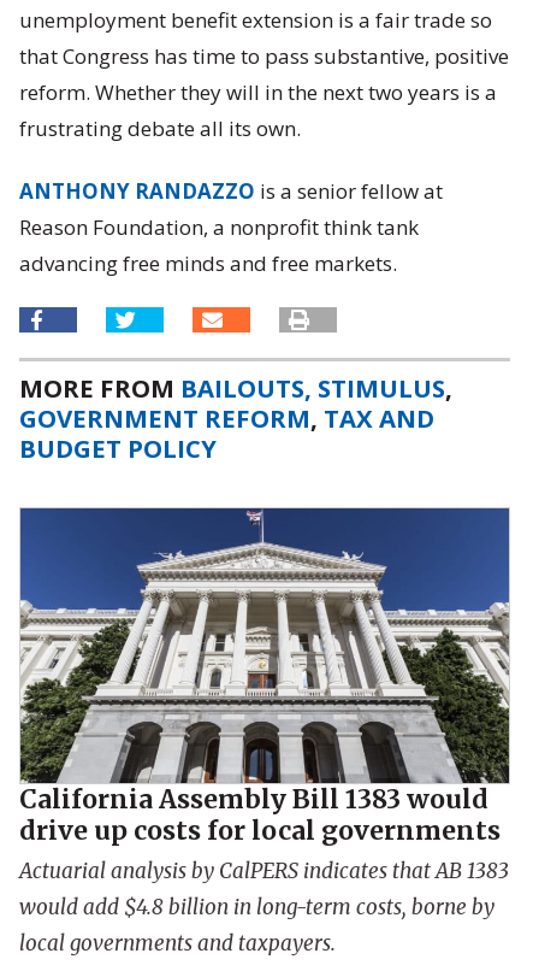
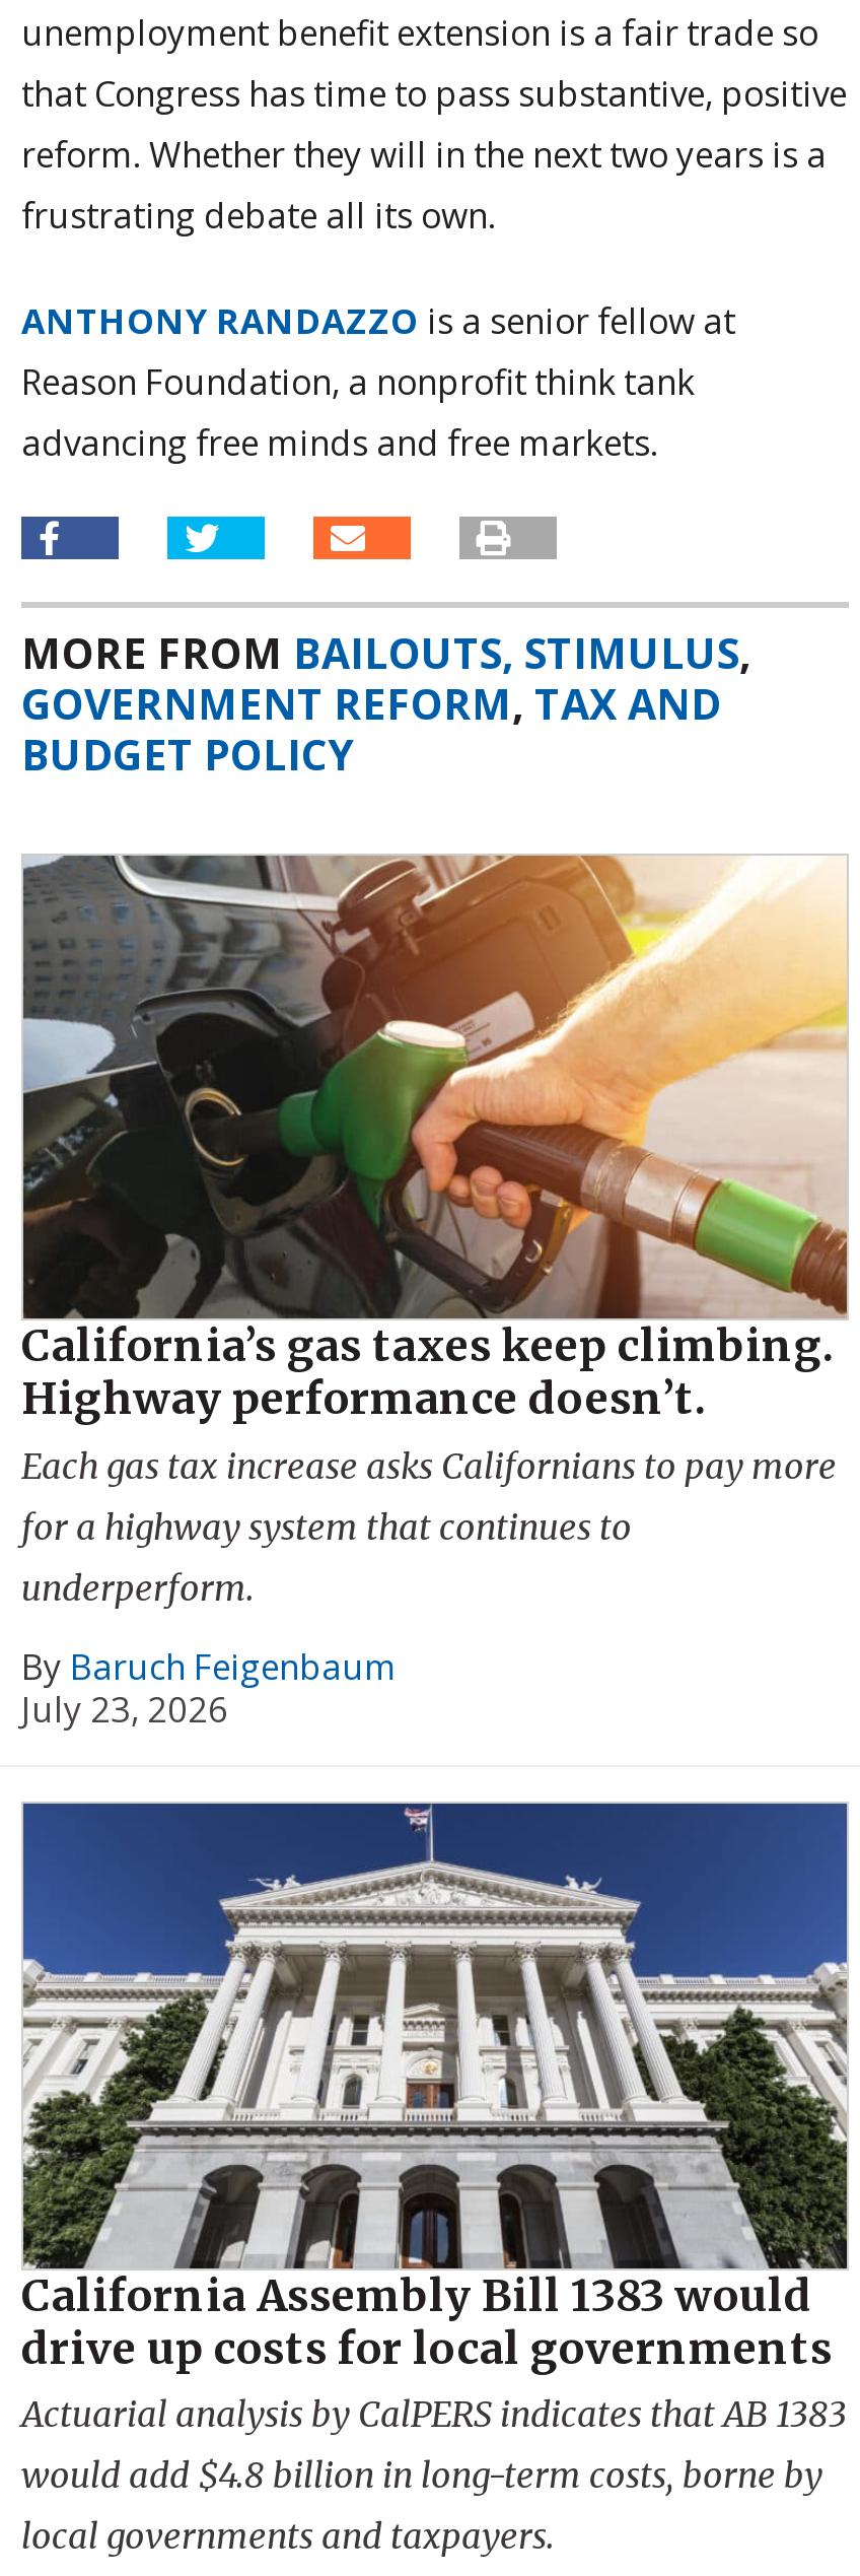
+ [image]
+ California’s gas taxes keep climbing.
+ Highway performance doesn’t.
+ Each gas tax increase asks Californians to pay more
+ for a highway system that continues to
+ underperform.
+ By Baruch Feigenbaum
+ July 23, 2026
